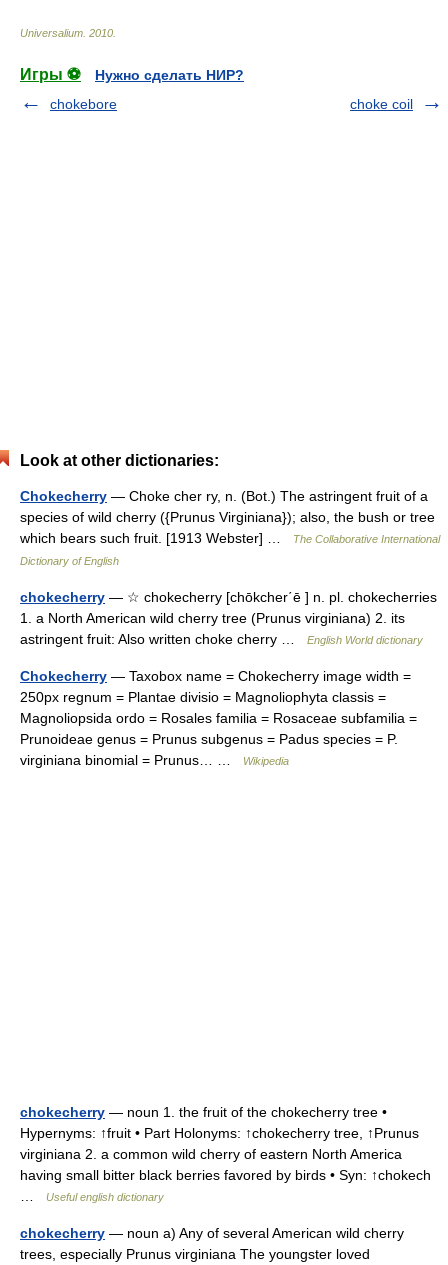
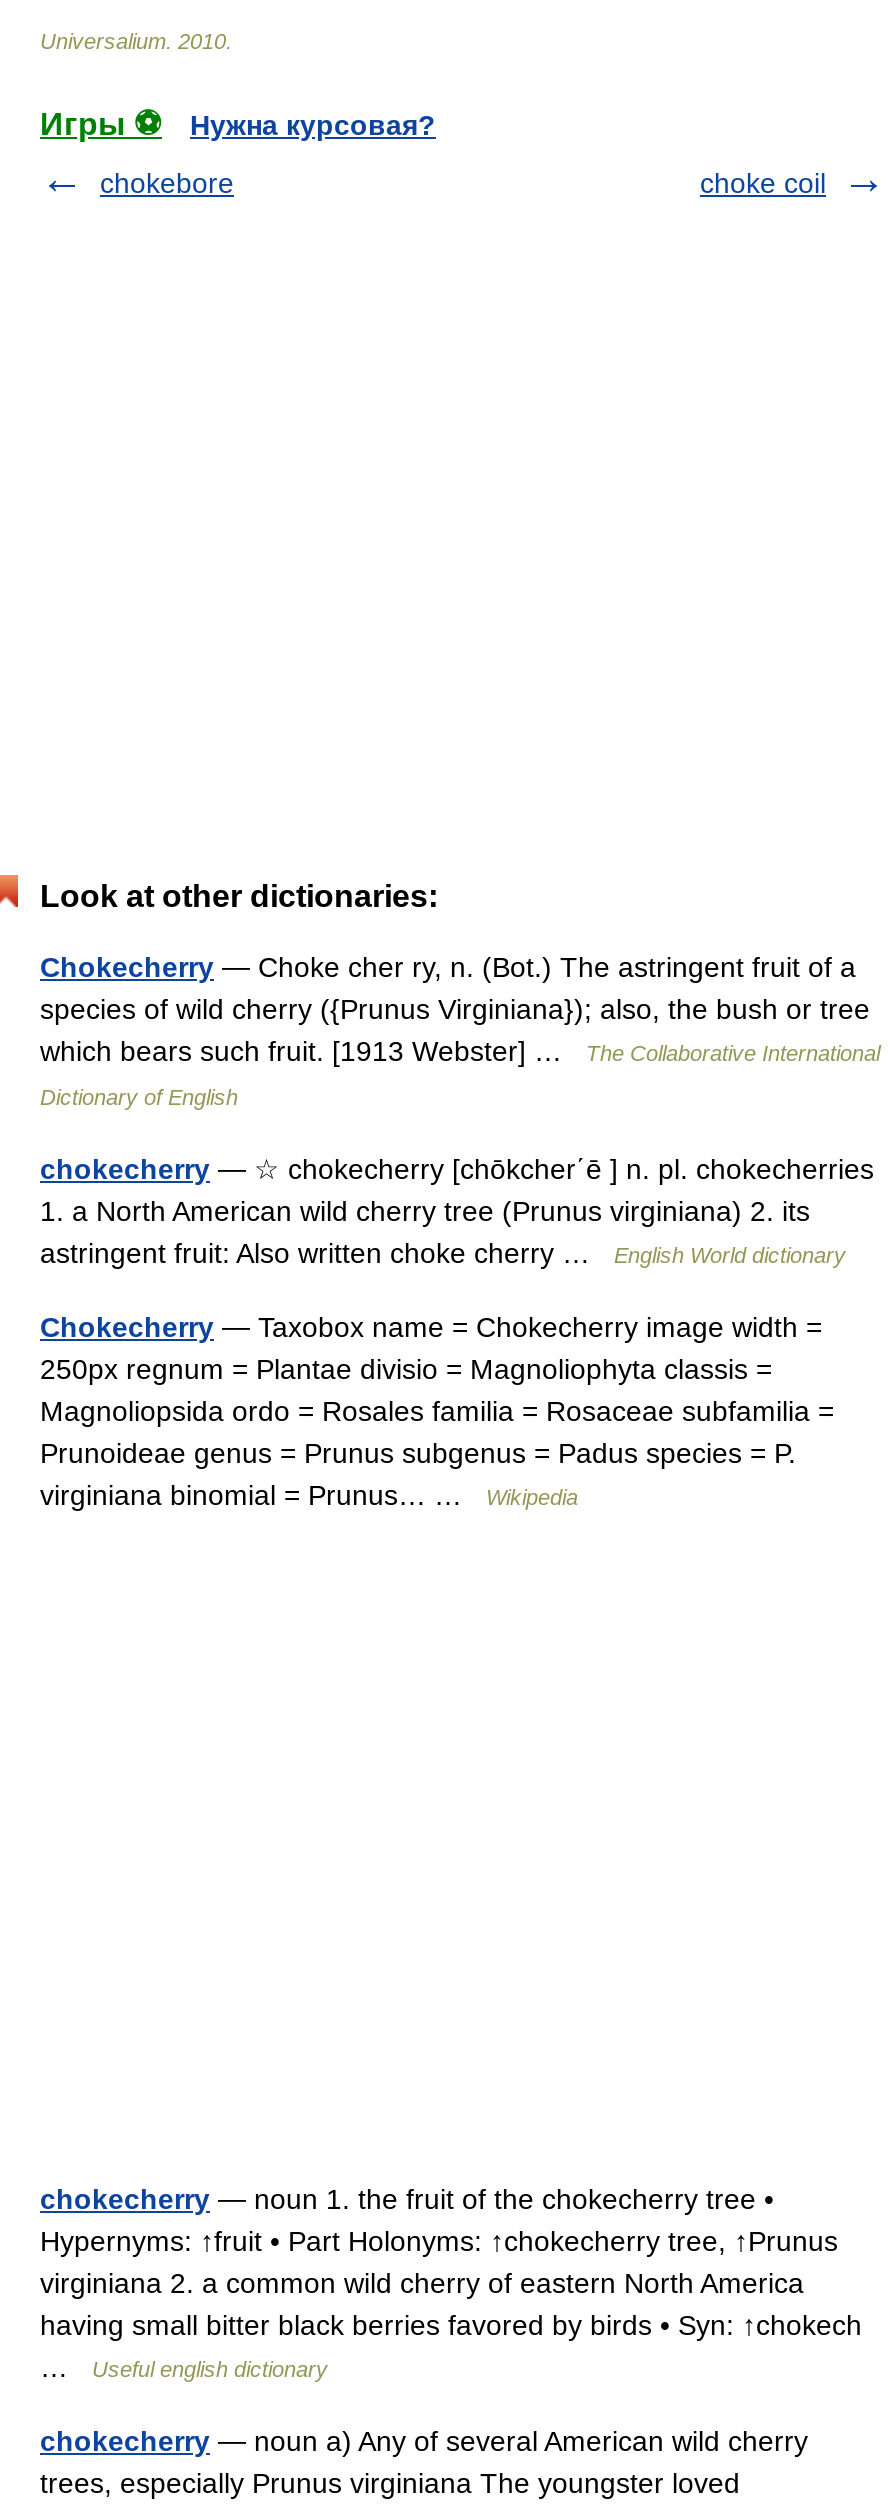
- Нужно сделать НИР?
+ Нужна курсовая?
